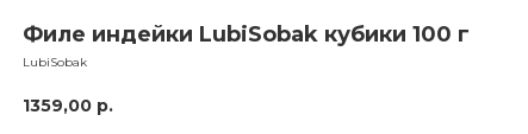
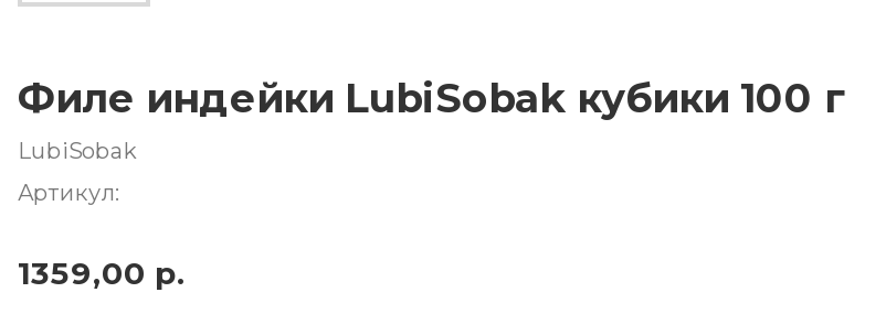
+ Артикул:
